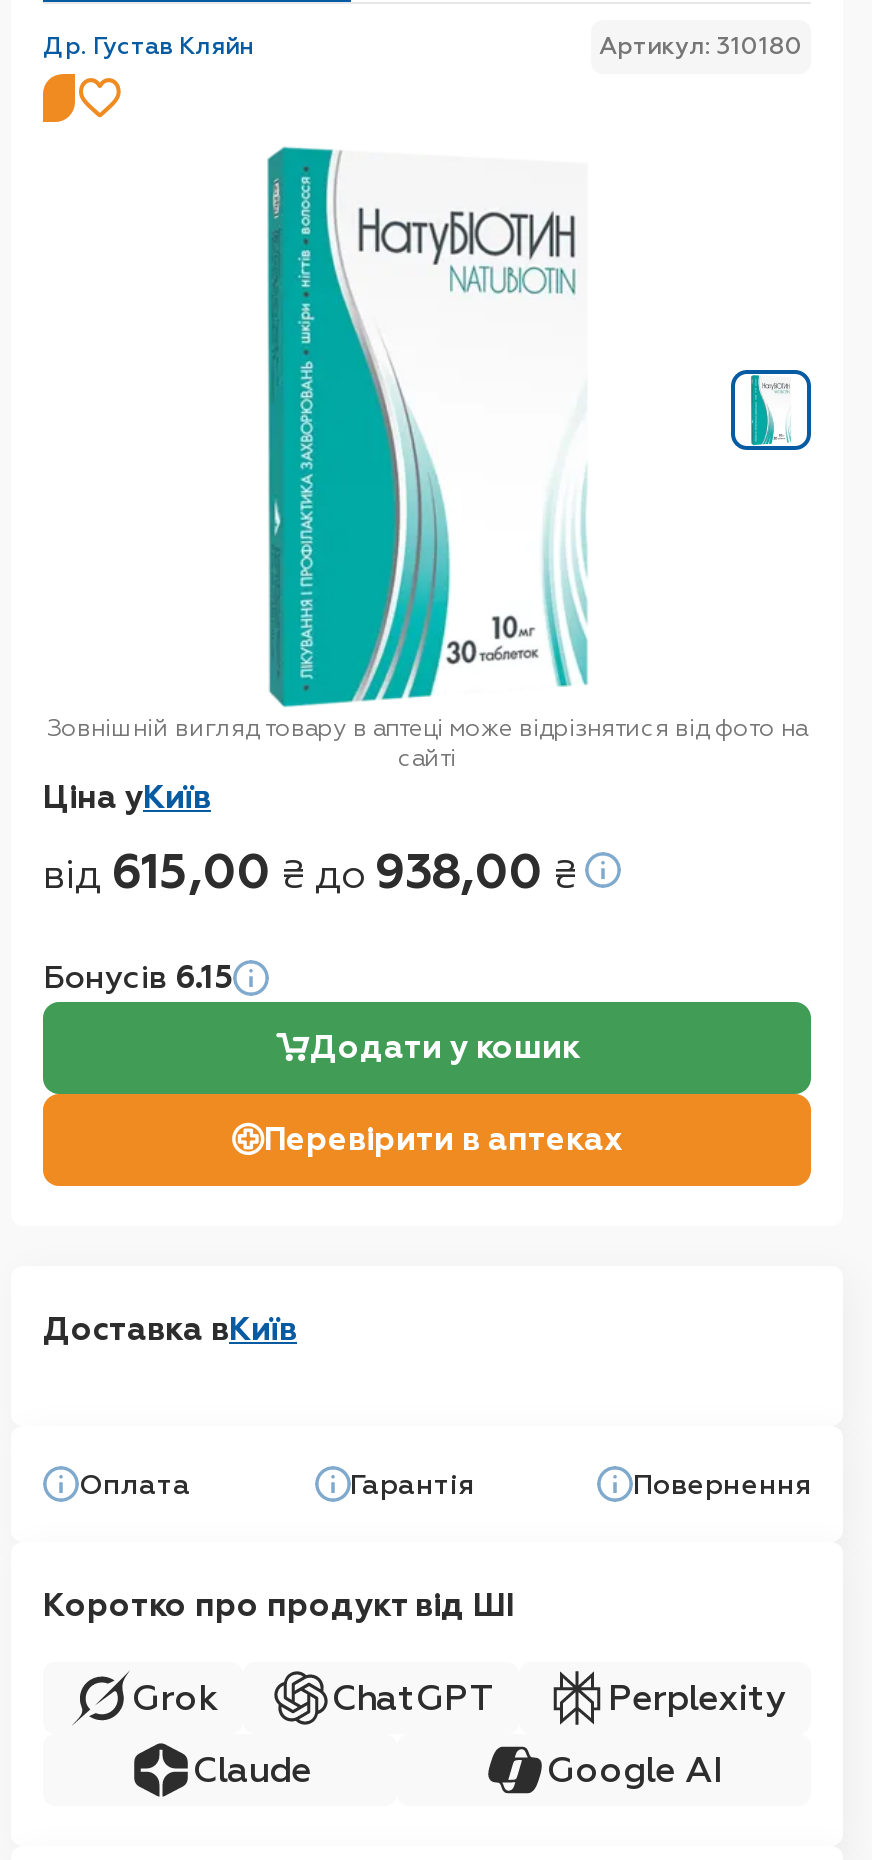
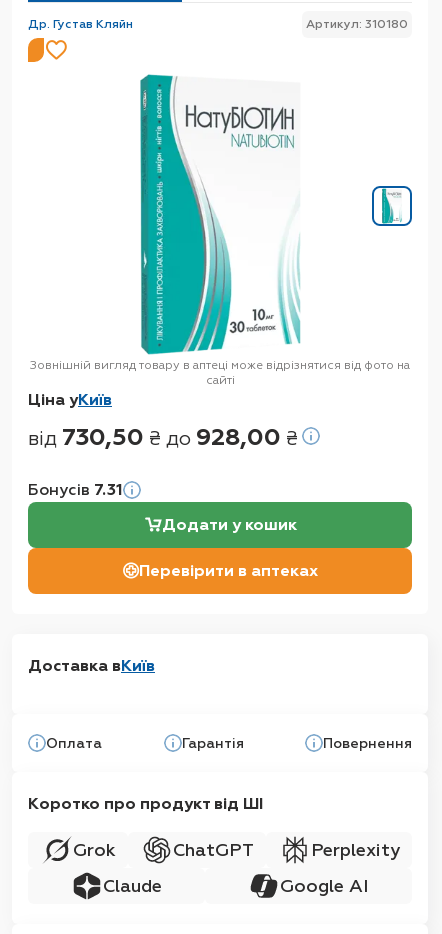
- від 615,00 ₴ до 938,00 ₴
+ від 730,50 ₴ до 928,00 ₴

- Бонусів 6.15
+ Бонусів 7.31
